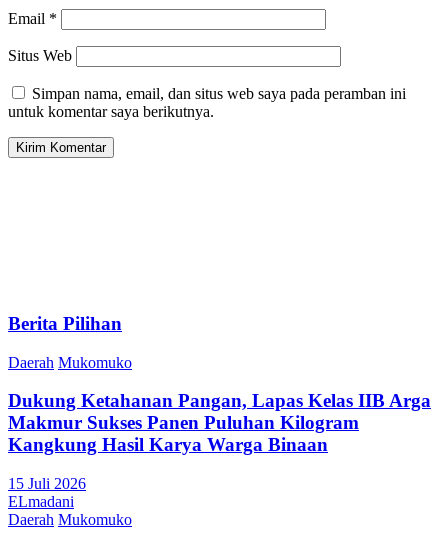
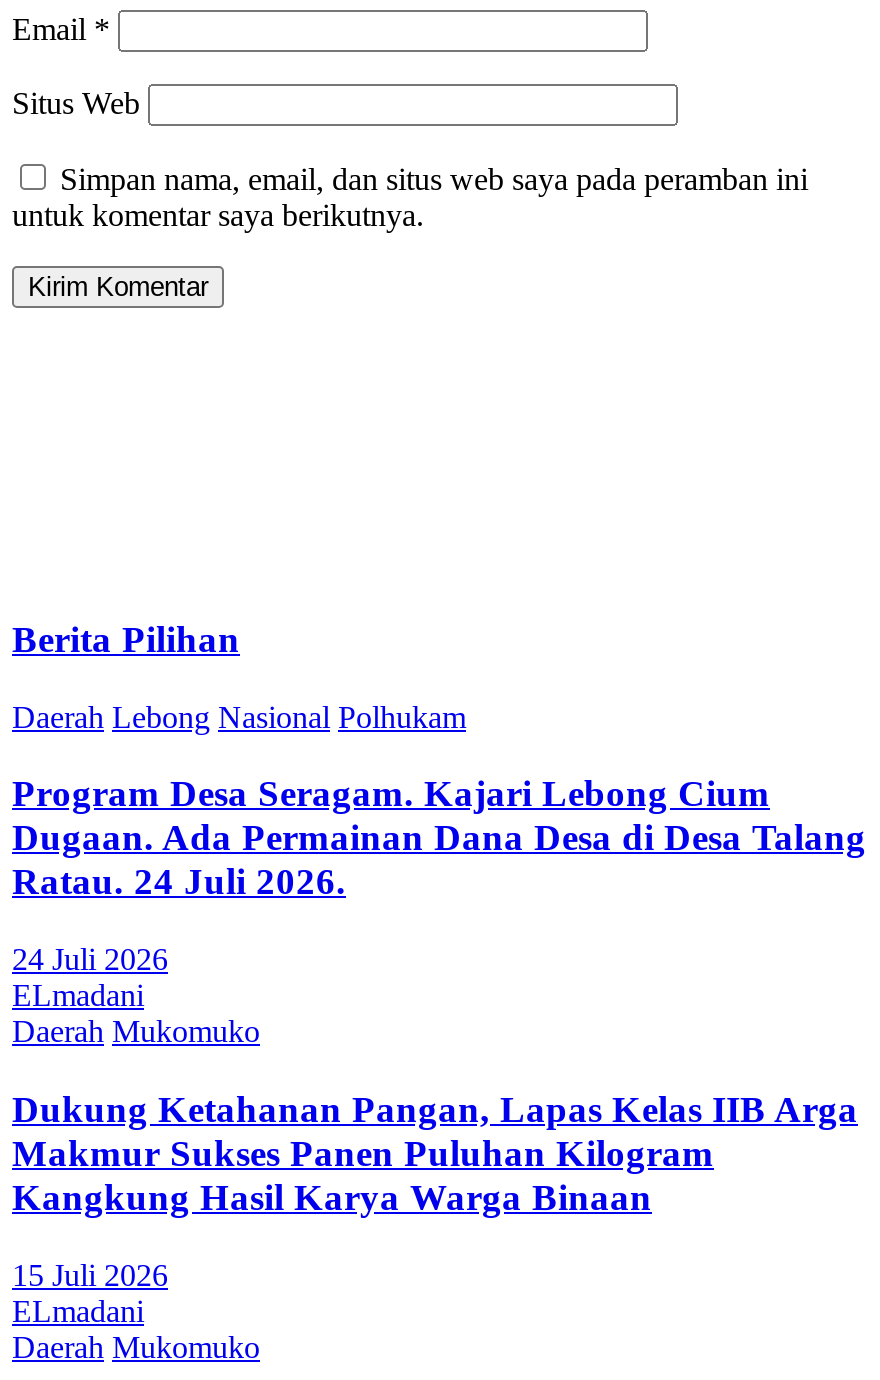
+ Daerah Lebong Nasional Polhukam
+ Program Desa Seragam. Kajari Lebong Cium
+ Dugaan. Ada Permainan Dana Desa di Desa Talang
+ Ratau. 24 Juli 2026.
+ 24 Juli 2026
+ ELmadani
